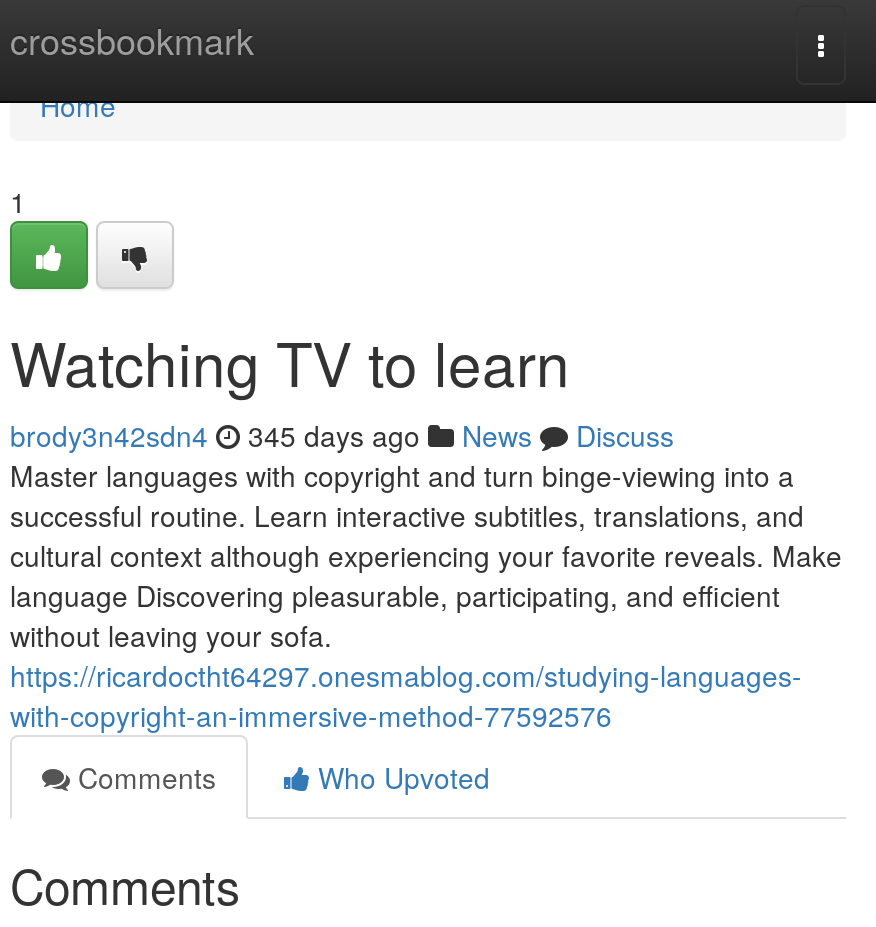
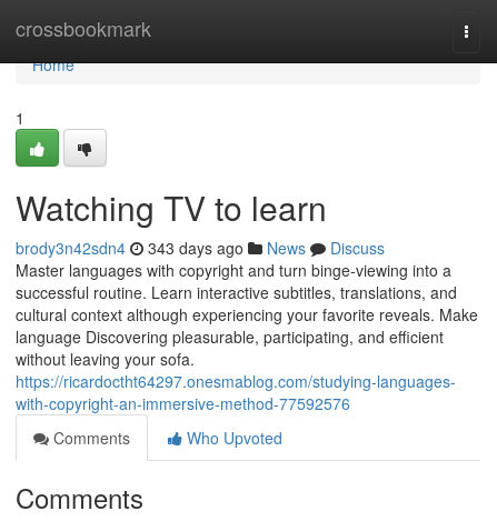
- brody3n42sdn4 345 days ago News Discuss
+ brody3n42sdn4 343 days ago News Discuss
